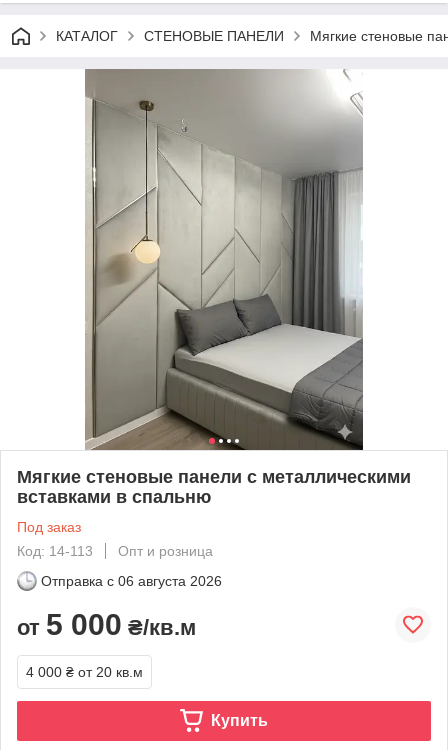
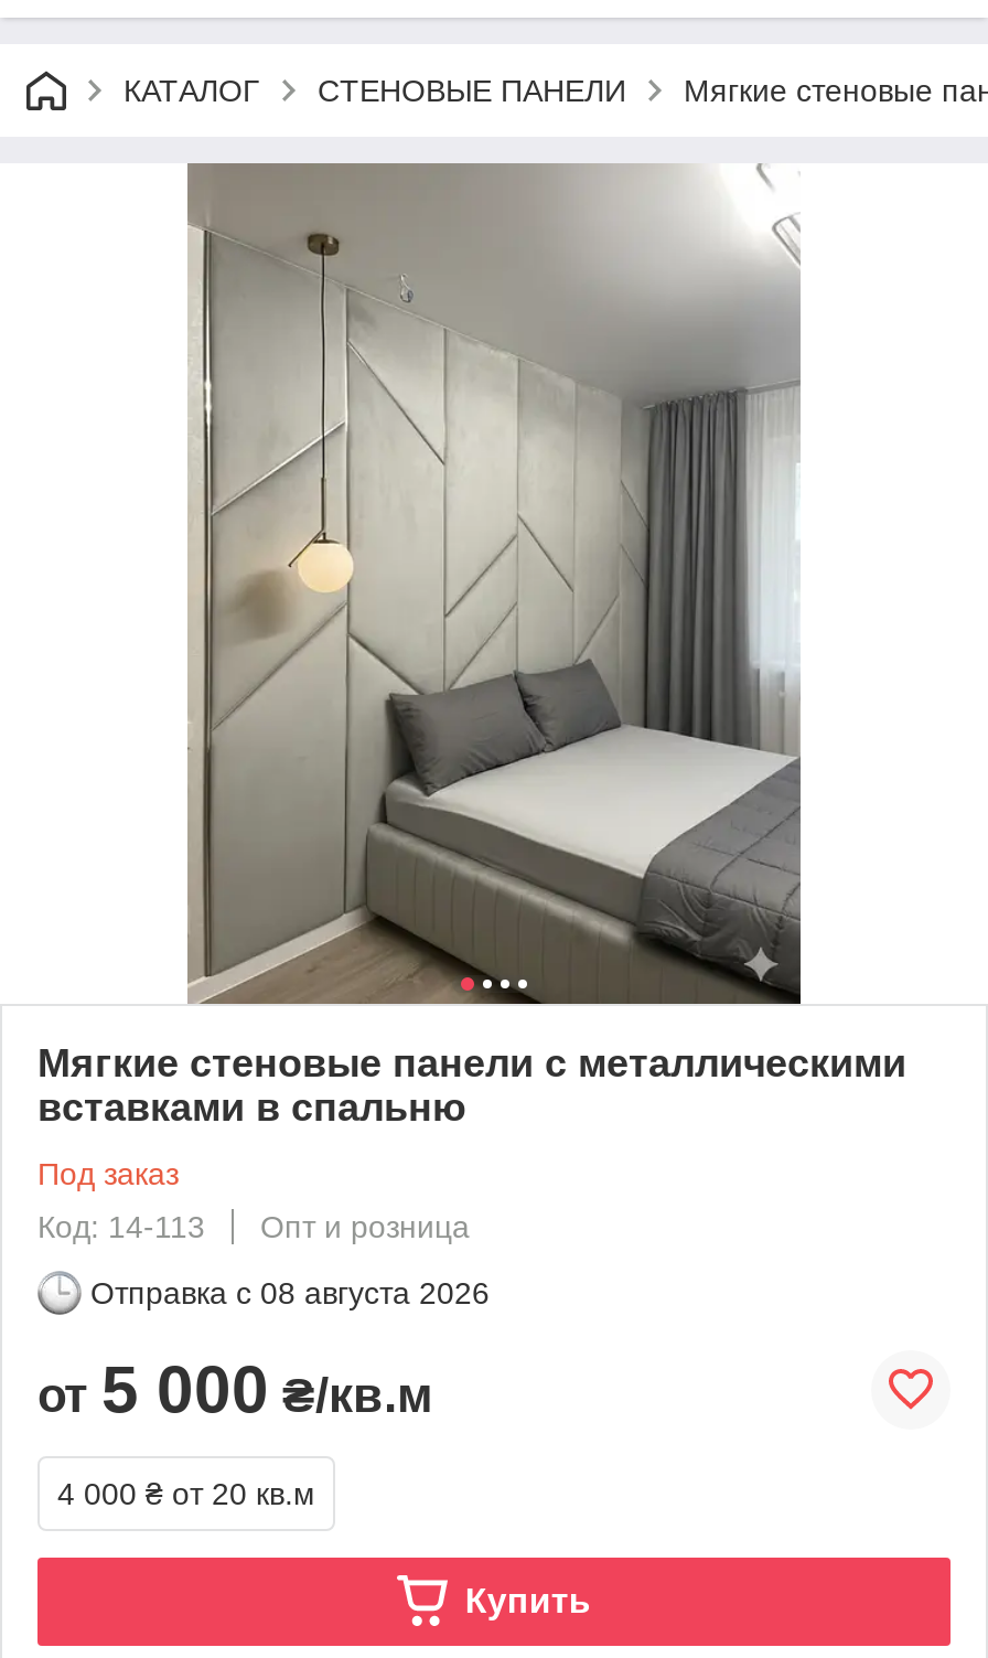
- Отправка с 06 августа 2026
+ Отправка с 08 августа 2026
